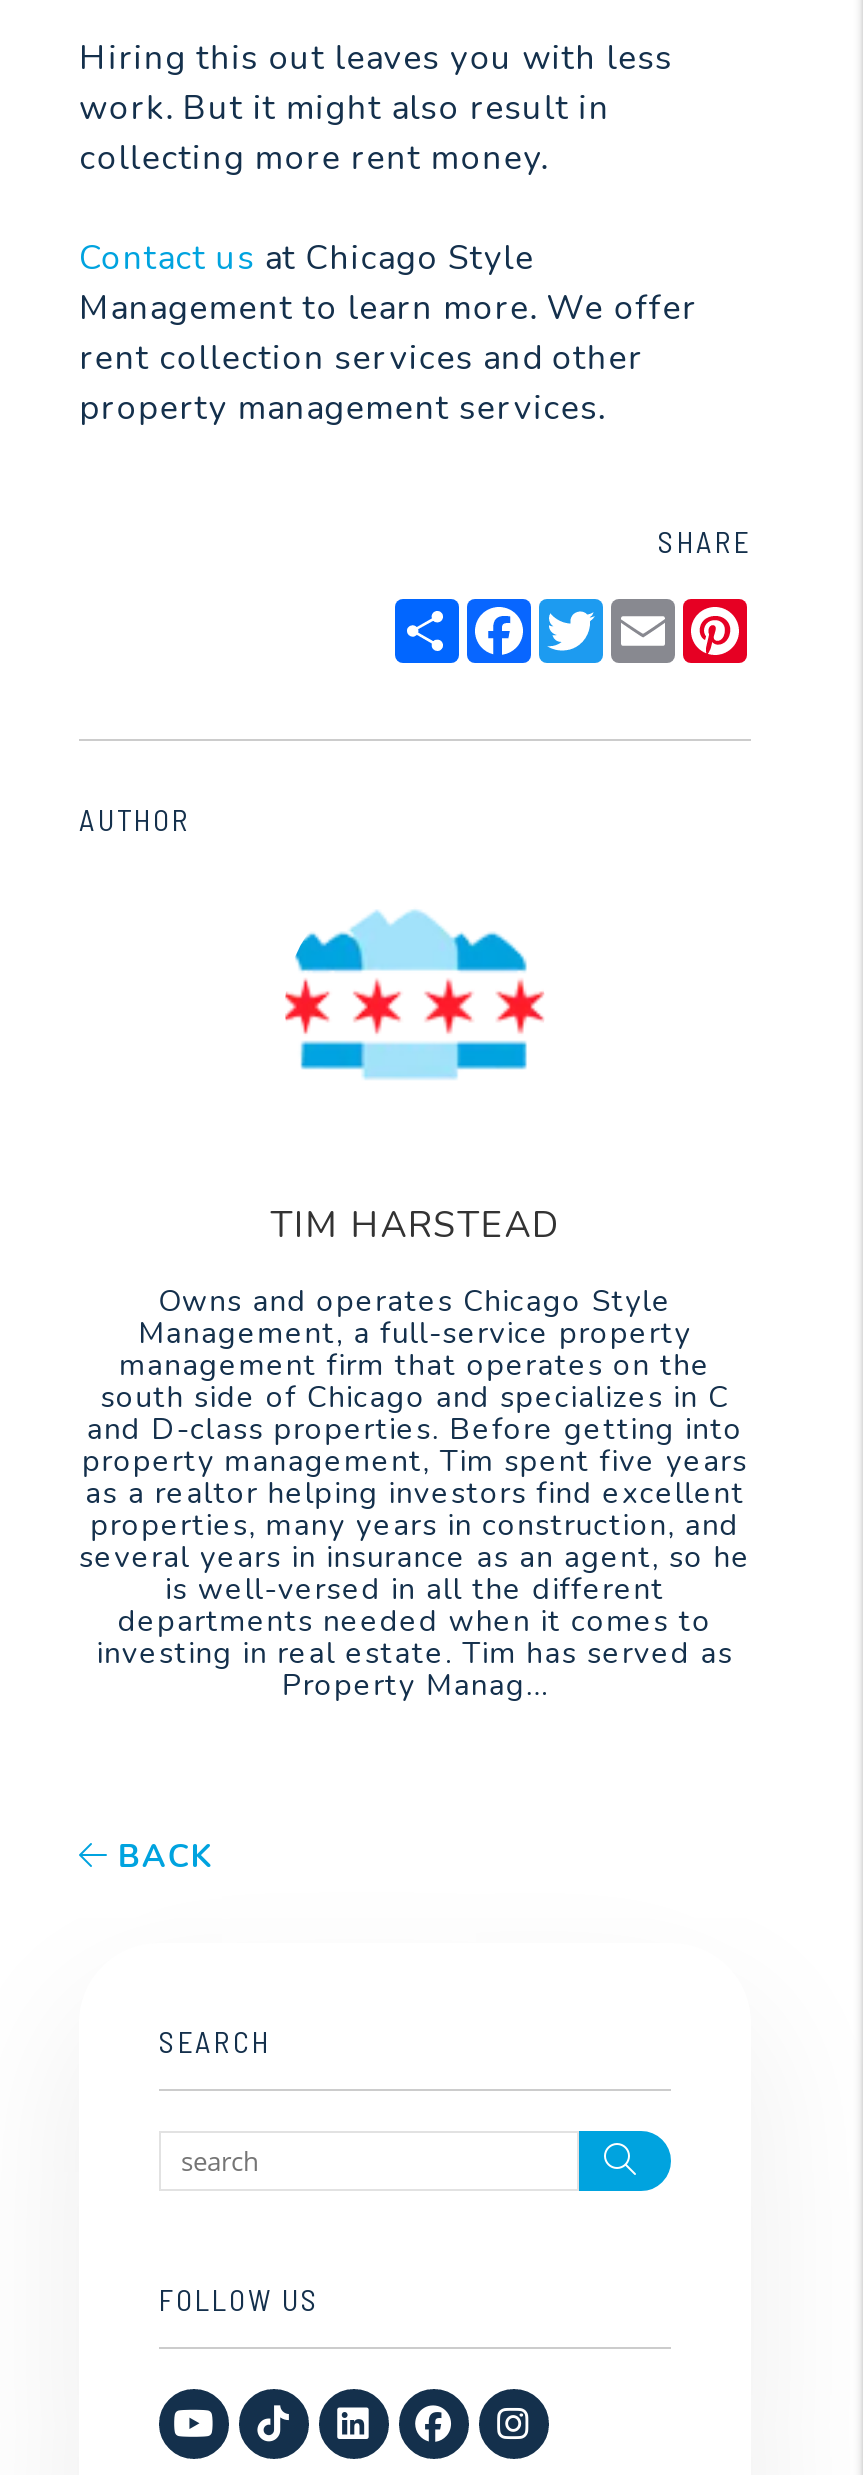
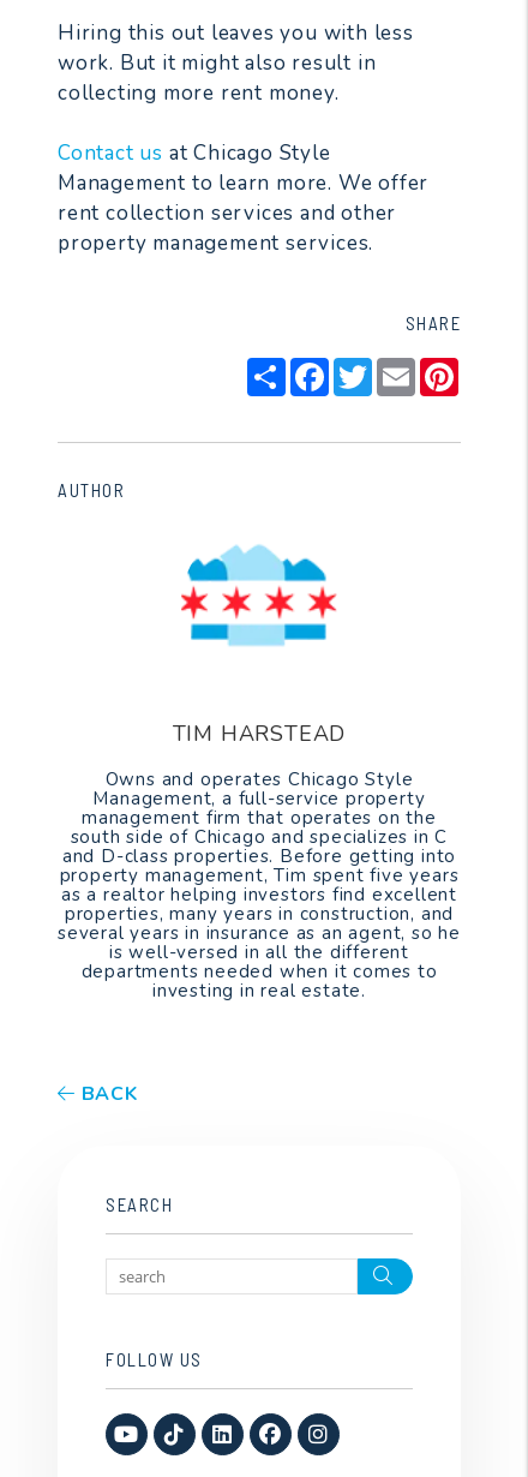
- investing in real estate. Tim has served as
- Property Manag...
+ investing in real estate.
